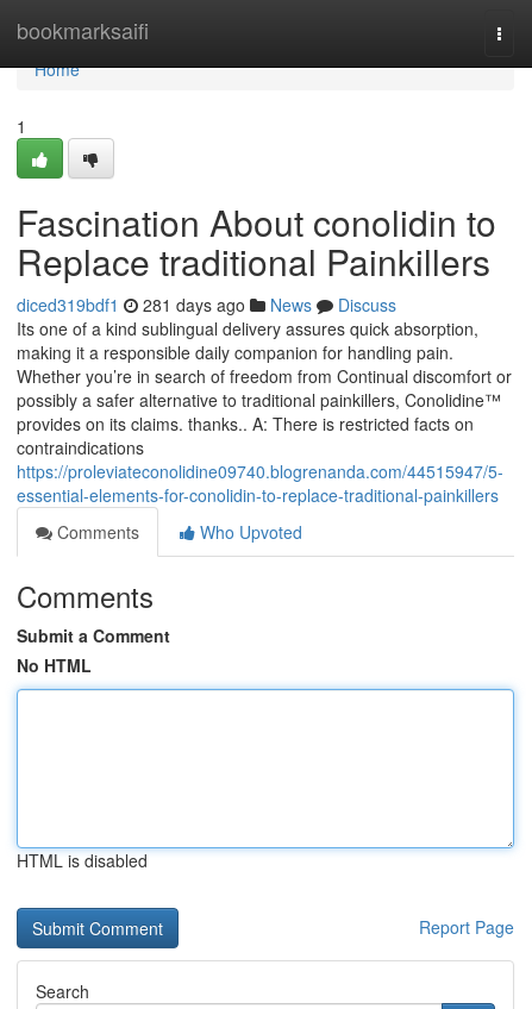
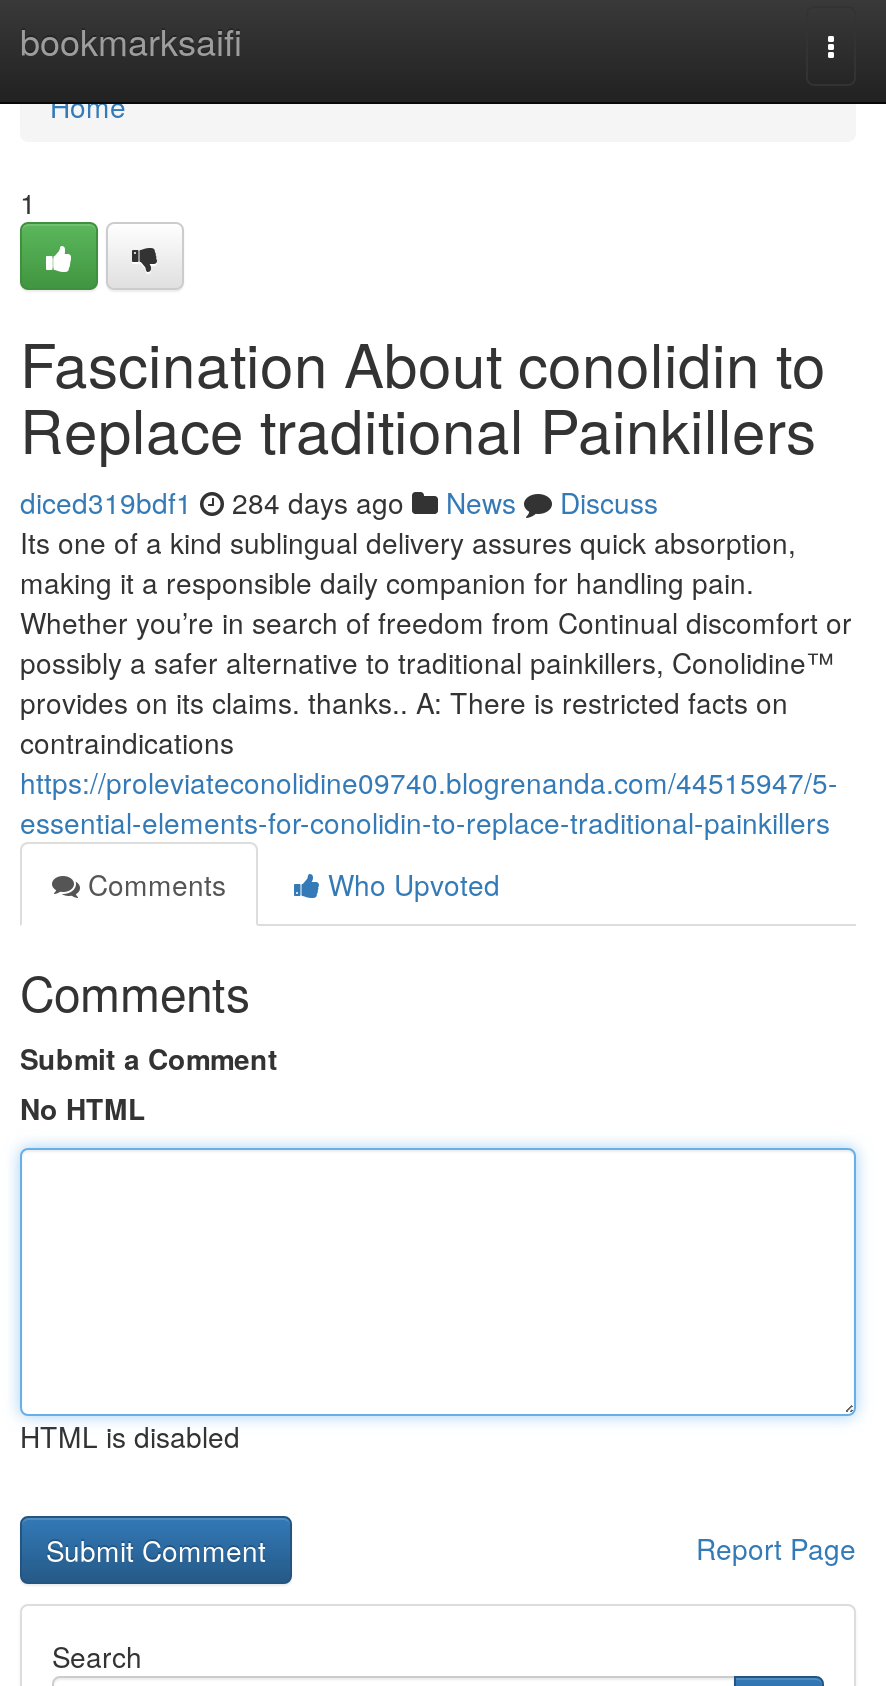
- diced319bdf1 281 days ago News Discuss
+ diced319bdf1 284 days ago News Discuss
